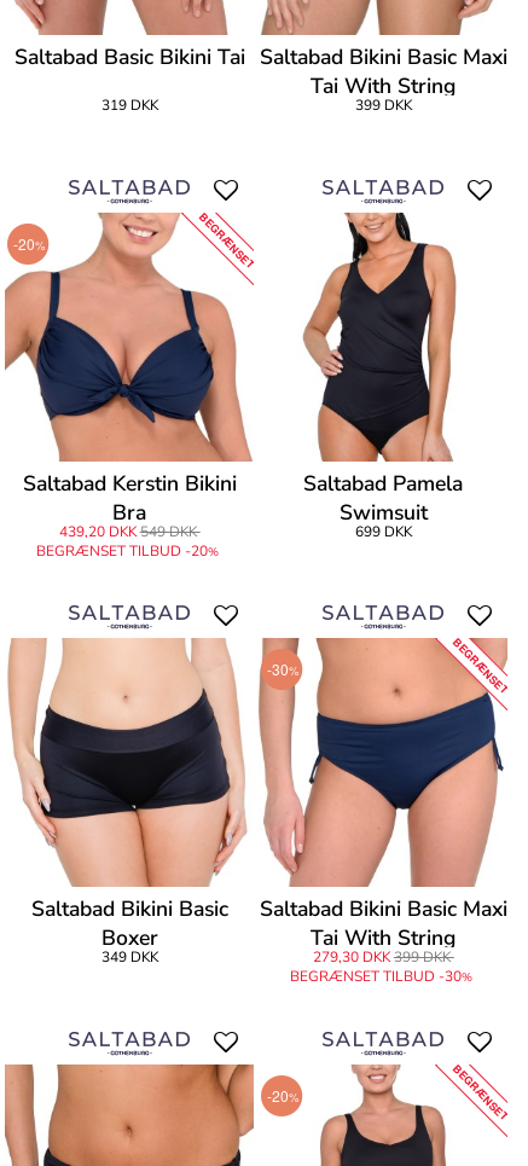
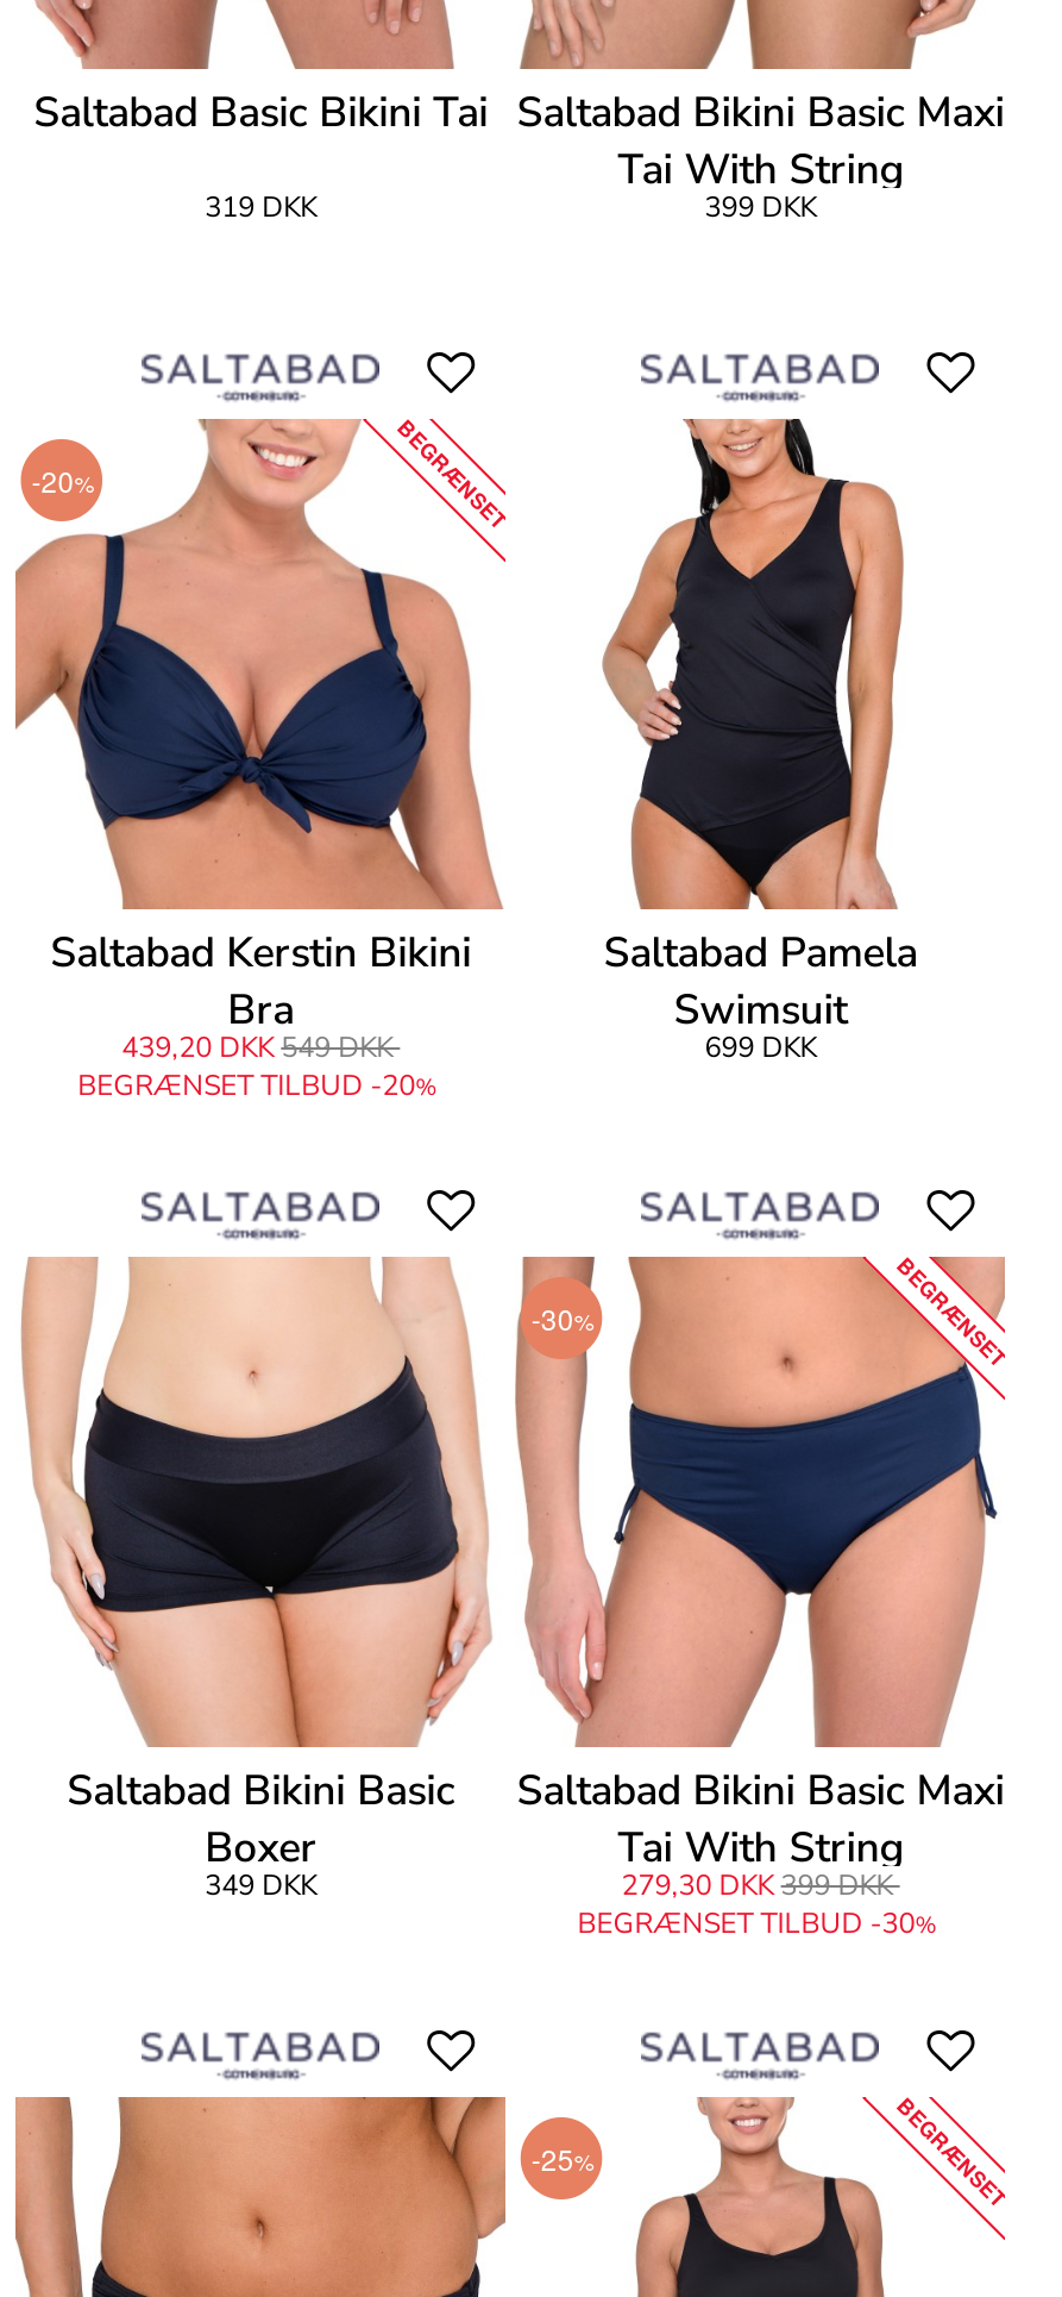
- -20%
+ -25%
